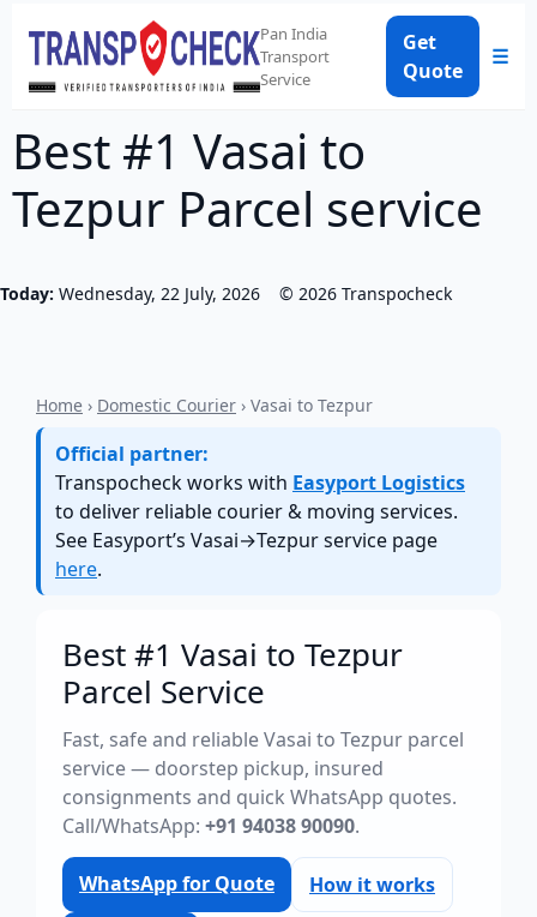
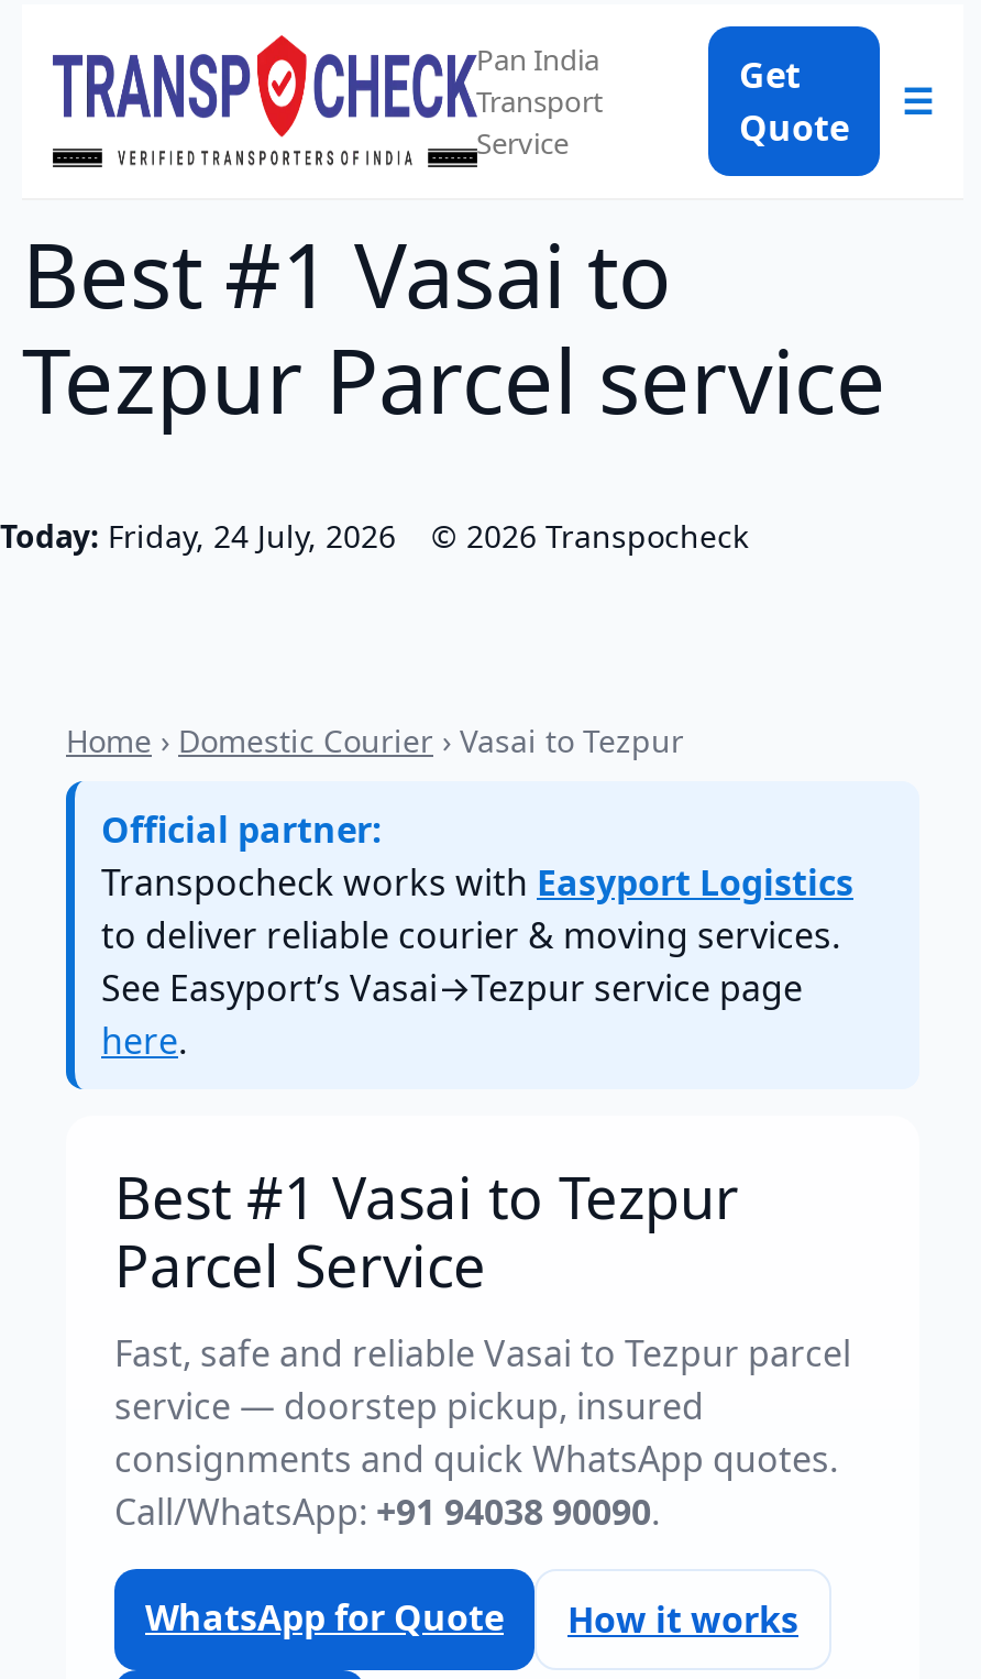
- Today: Wednesday, 22 July, 2026
+ Today: Friday, 24 July, 2026
